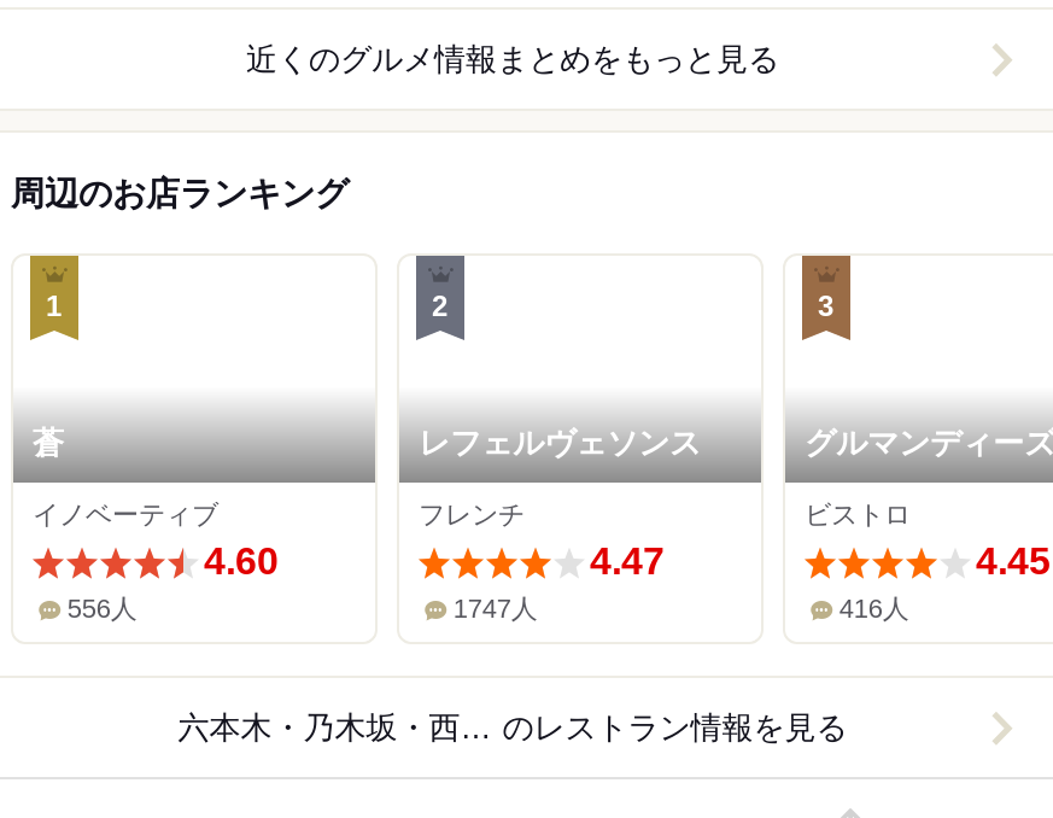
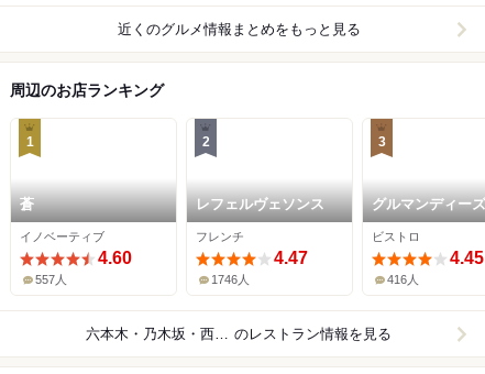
- 556人
+ 557人

- 1747人
+ 1746人
